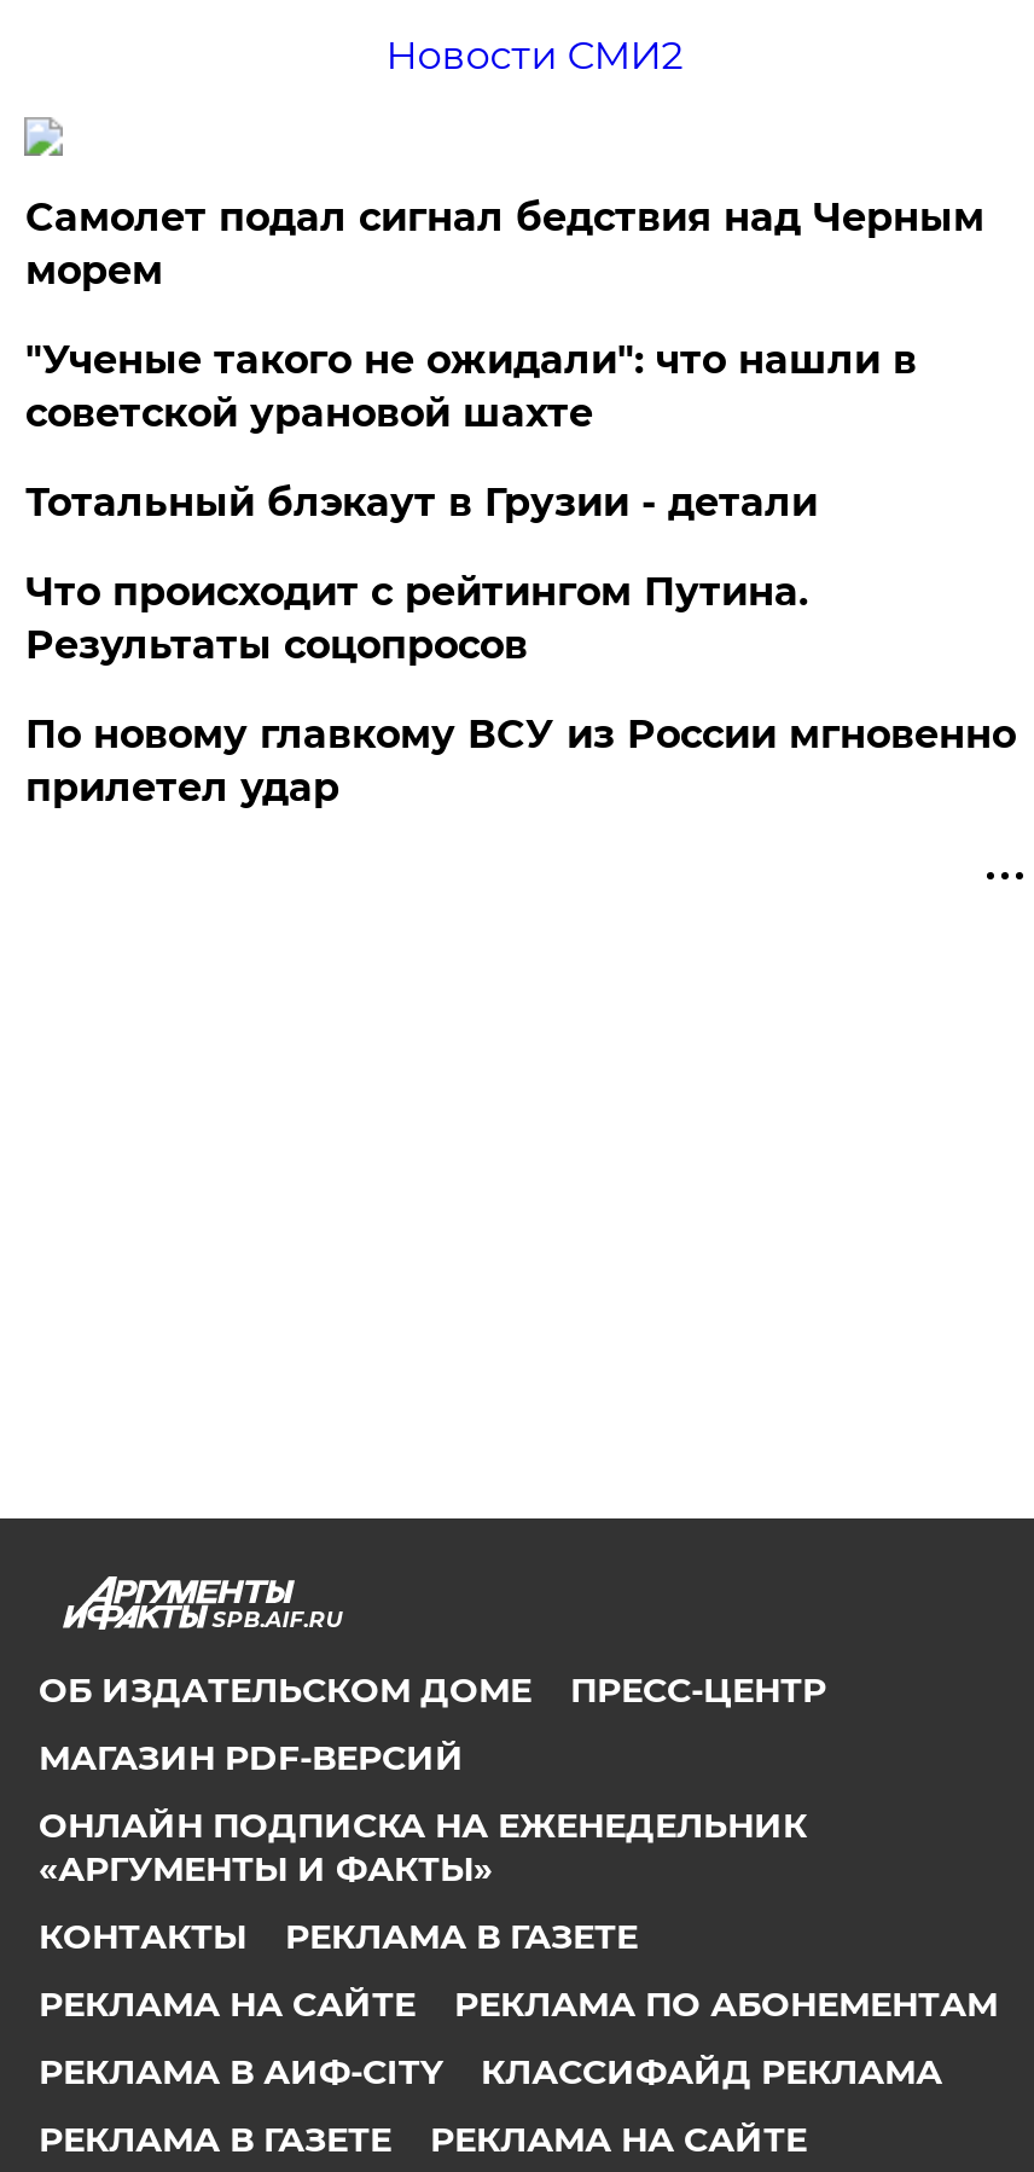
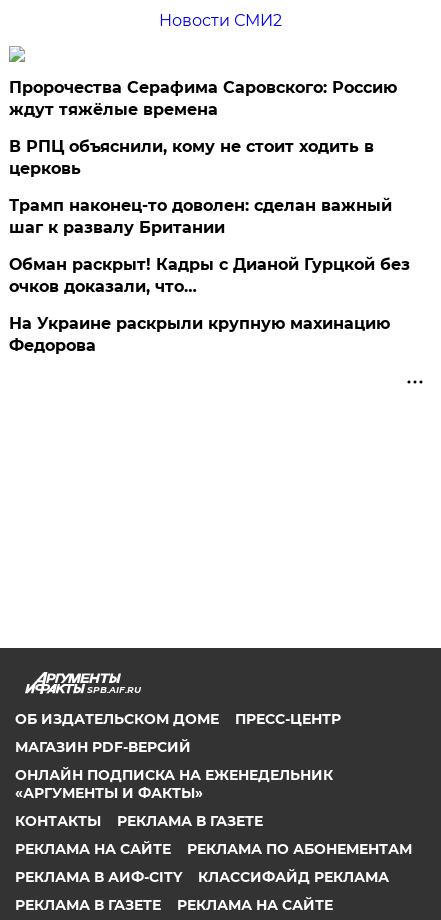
- Самолет подал сигнал бедствия над Черным
- морем
+ Пророчества Серафима Саровского: Россию
+ ждут тяжёлые времена

- "Ученые такого не ожидали": что нашли в
- советской урановой шахте
+ В РПЦ объяснили, кому не стоит ходить в
+ церковь

- Тотальный блэкаут в Грузии - детали
+ Трамп наконец-то доволен: сделан важный
+ шаг к развалу Британии

- Что происходит с рейтингом Путина.
- Результаты соцопросов
+ Обман раскрыт! Кадры с Дианой Гурцкой без
+ очков доказали, что…

- По новому главкому ВСУ из России мгновенно
- прилетел удар
+ На Украине раскрыли крупную махинацию
+ Федорова
